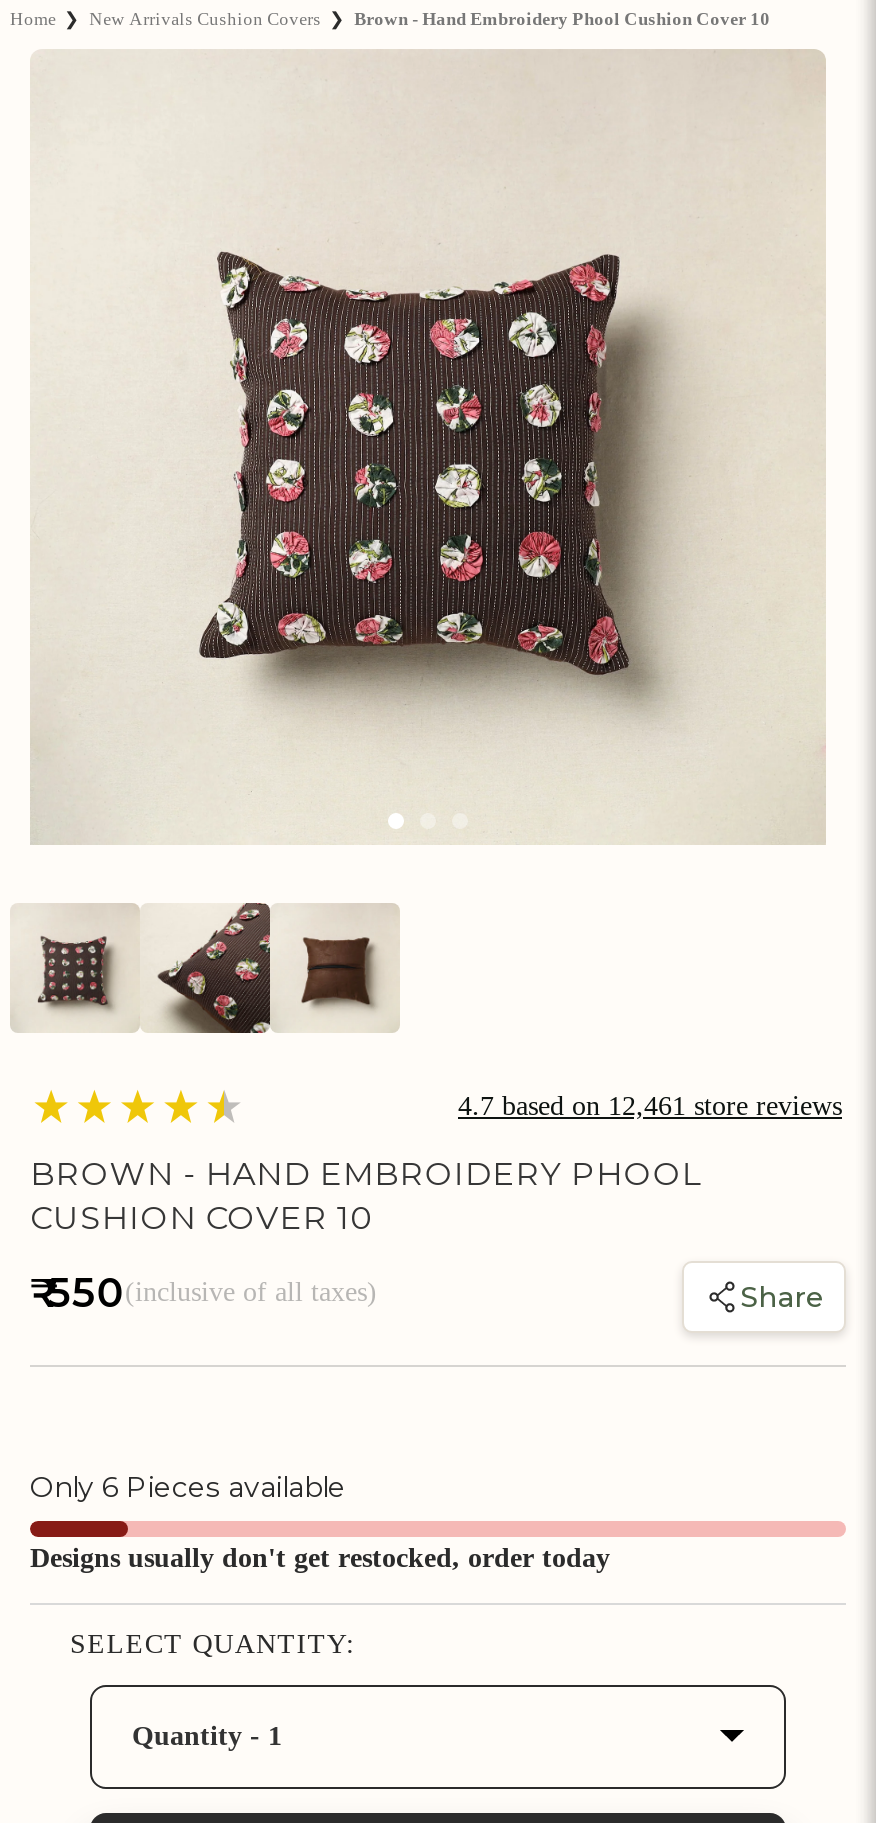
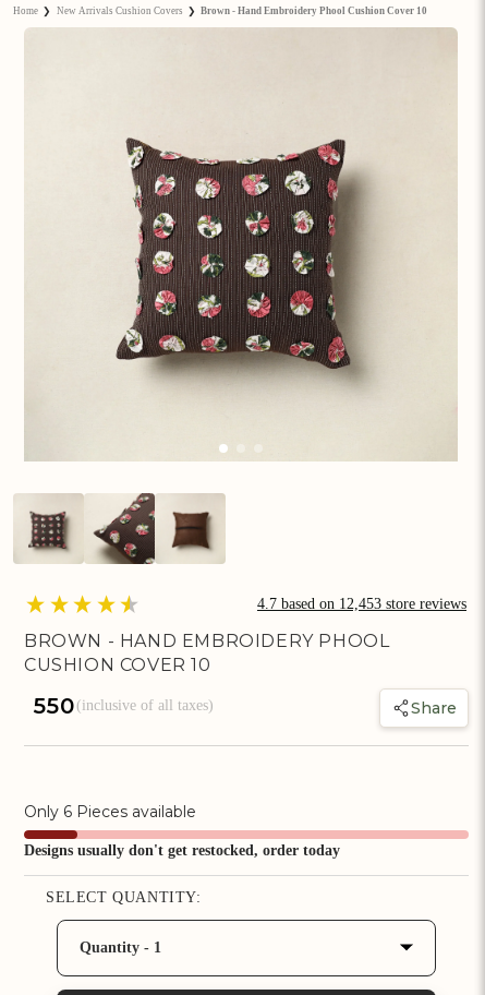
- 4.7 based on 12,461 store reviews
+ 4.7 based on 12,453 store reviews
